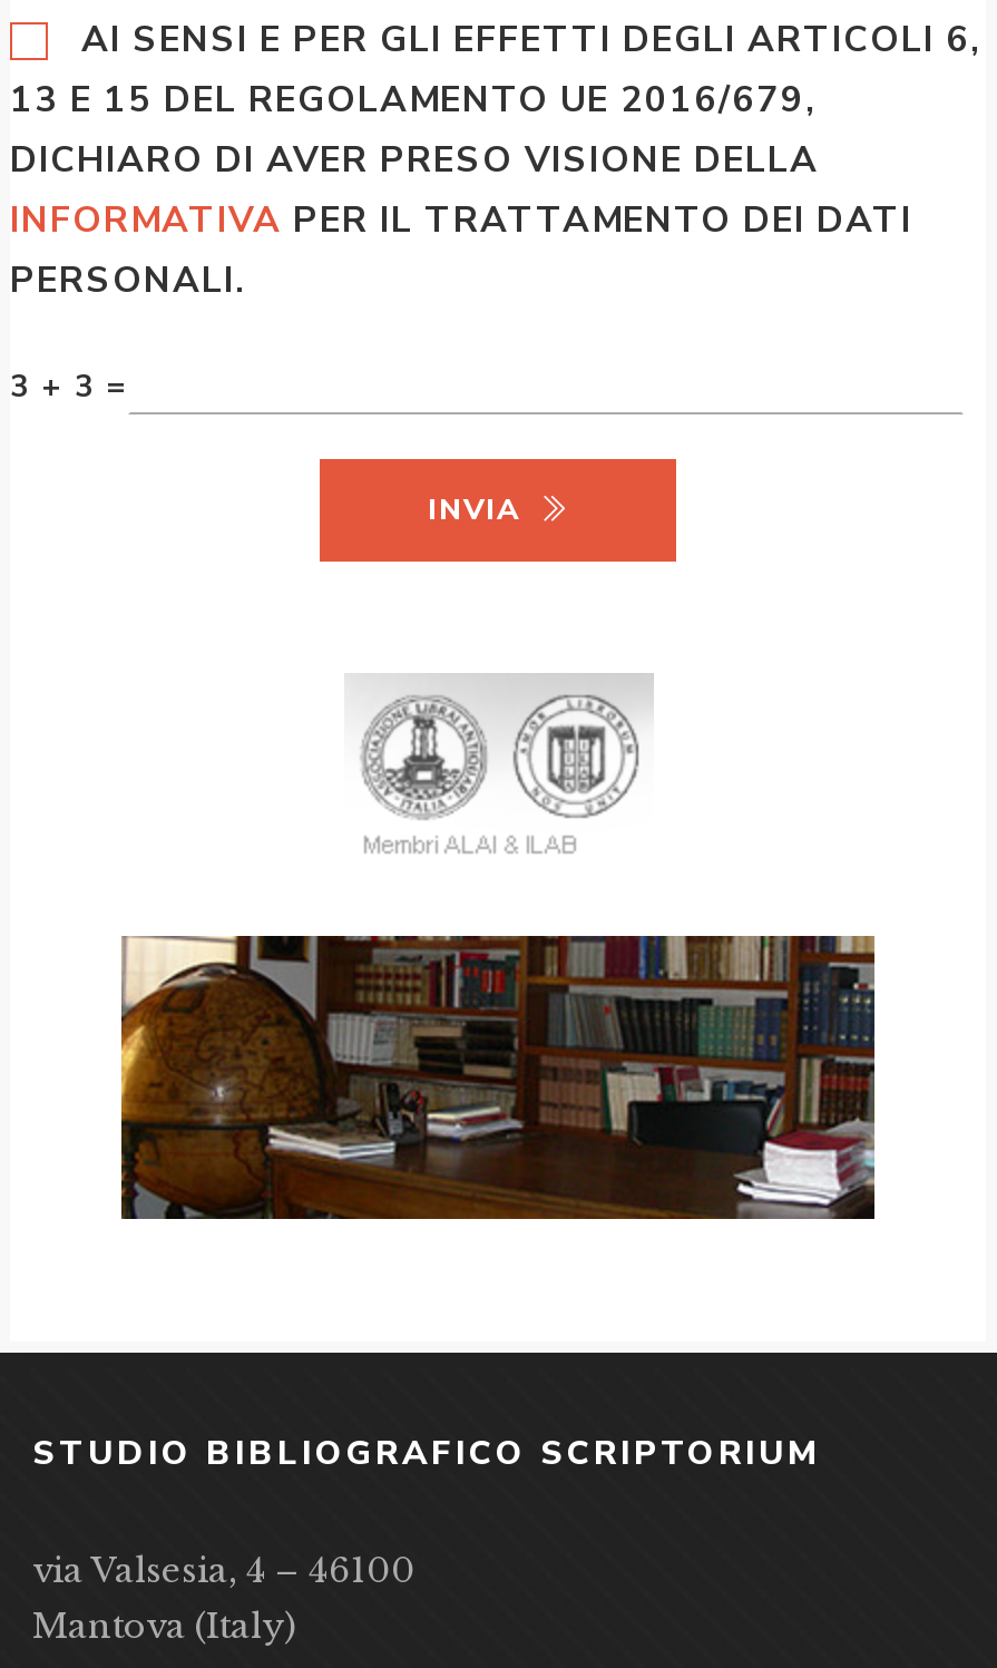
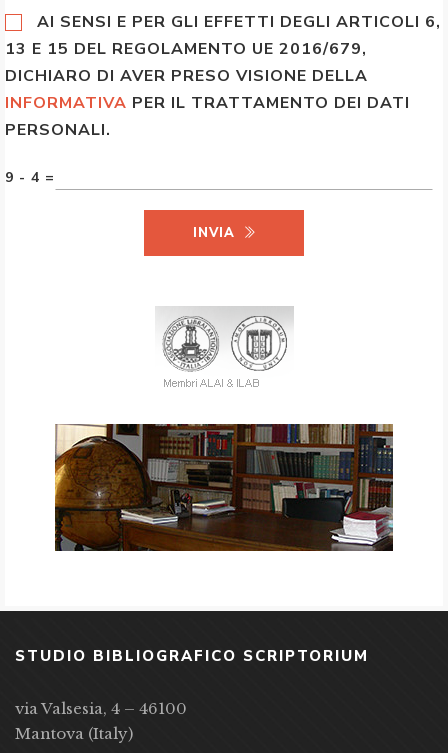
- 3 + 3 =
+ 9 - 4 =
